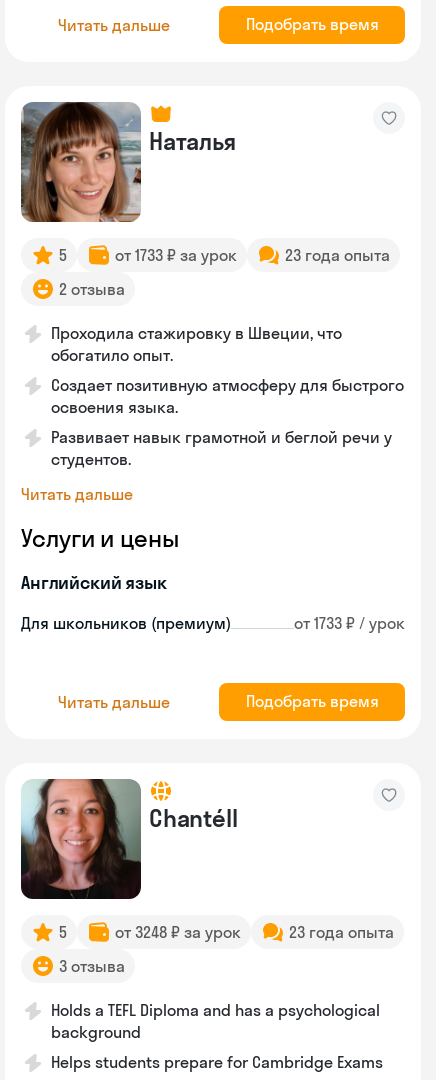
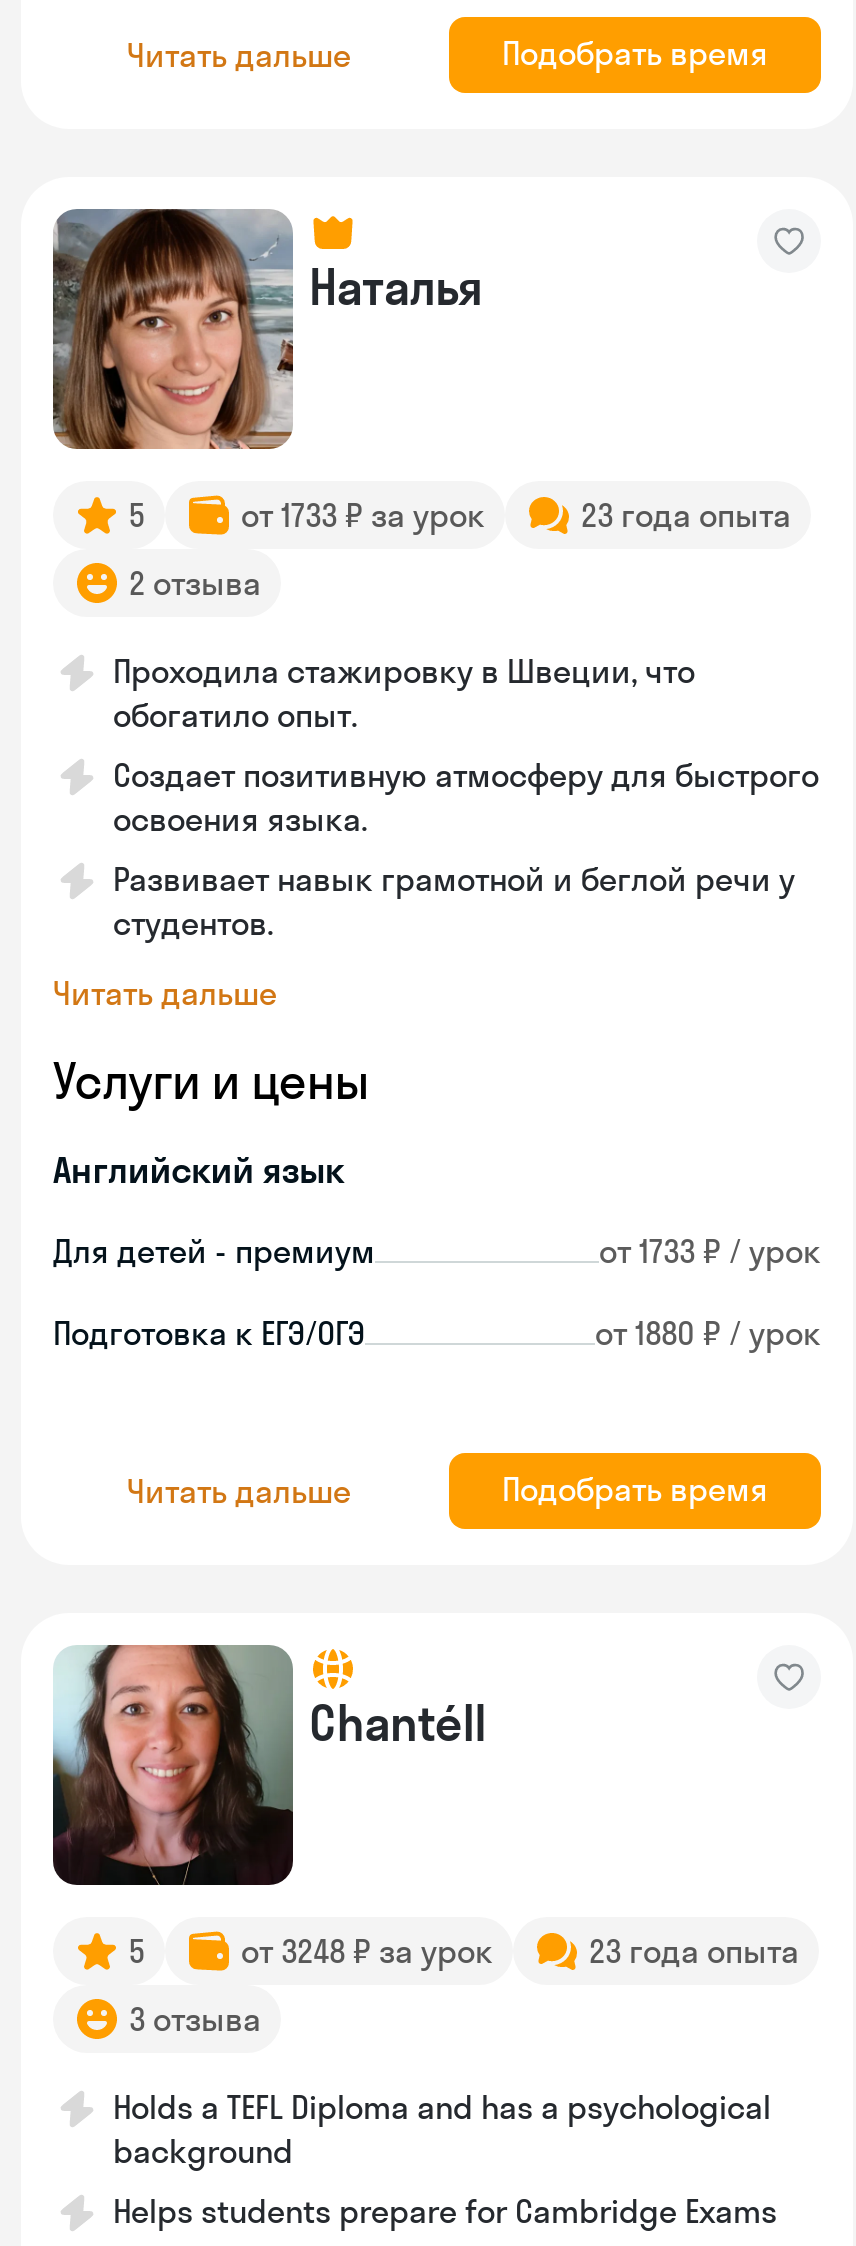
- Для школьников (премиум)
+ Для детей - премиум

+ Подготовка к ЕГЭ/ОГЭ
+ от 1880 ₽ / урок
